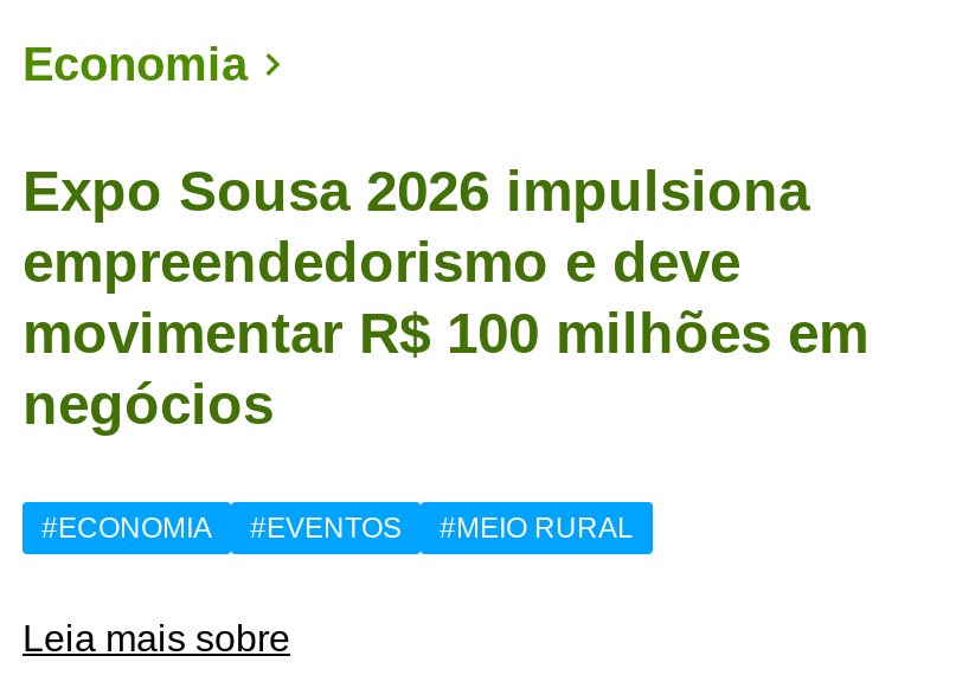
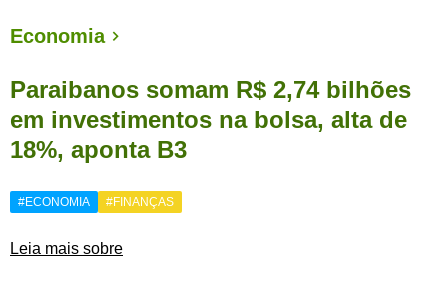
- Expo Sousa 2026 impulsiona
- empreendedorismo e deve
- movimentar R$ 100 milhões em
- negócios
+ Paraibanos somam R$ 2,74 bilhões
+ em investimentos na bolsa, alta de
+ 18%, aponta B3

- #EVENTOS
- #MEIO RURAL
+ #FINANÇAS
